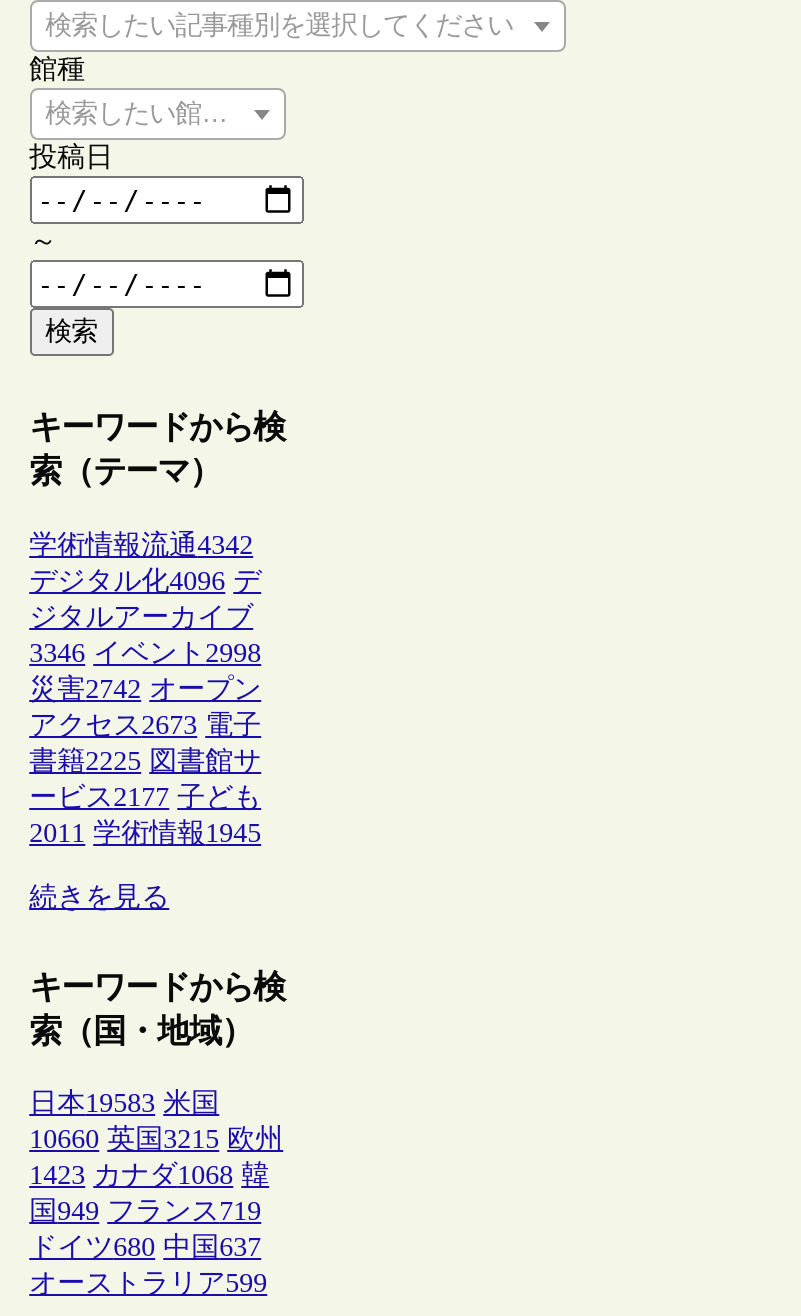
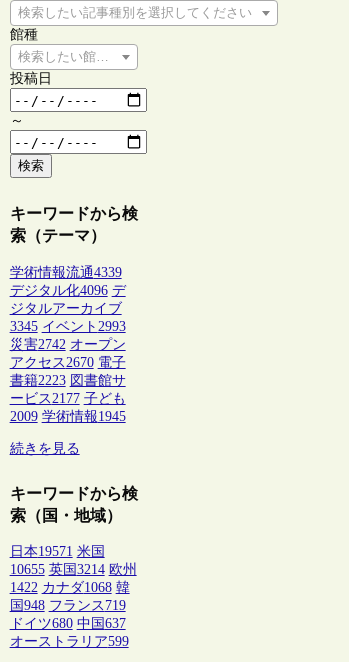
- 学術情報流通4342
+ 学術情報流通4339

- 3346 イベント2998
+ 3345 イベント2993

- アクセス2673 電子
+ アクセス2670 電子

- 書籍2225 図書館サ
+ 書籍2223 図書館サ

- 2011 学術情報1945
+ 2009 学術情報1945

- 日本19583 米国
+ 日本19571 米国

- 10660 英国3215 欧州
+ 10655 英国3214 欧州

- 1423 カナダ1068 韓
+ 1422 カナダ1068 韓

- 国949 フランス719
+ 国948 フランス719
